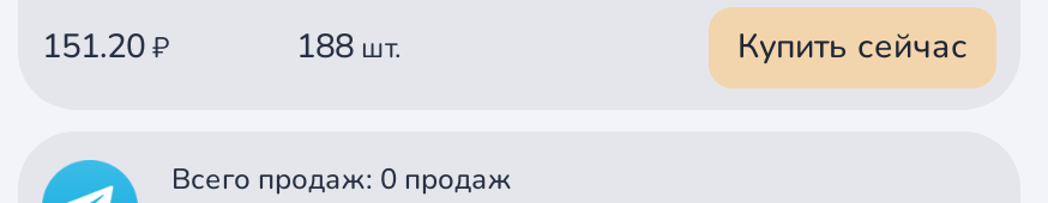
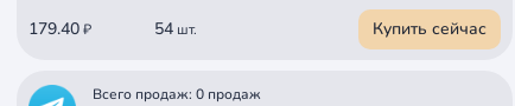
- 151.20 ₽
- 188 шт.
+ 179.40 ₽
+ 54 шт.
